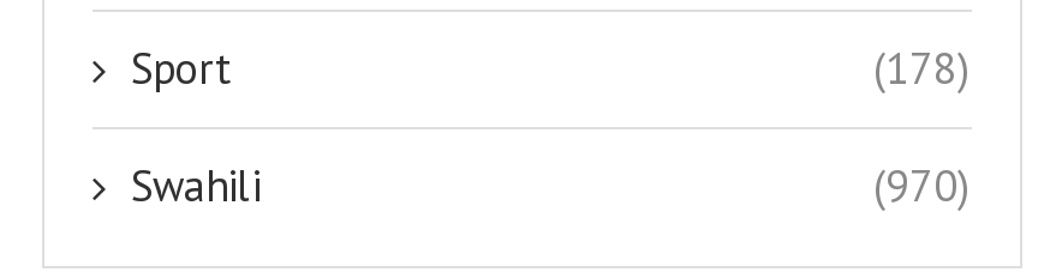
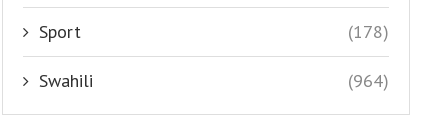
- (970)
+ (964)
